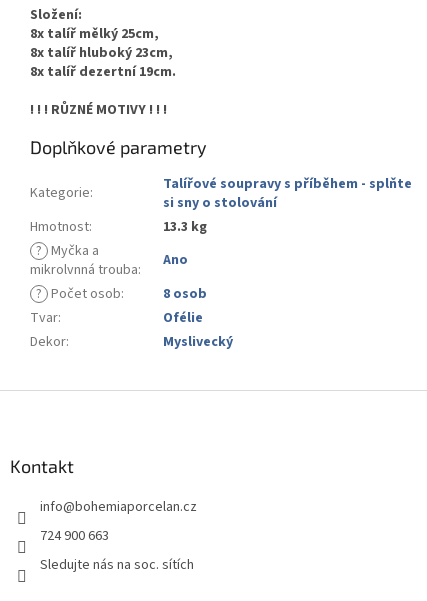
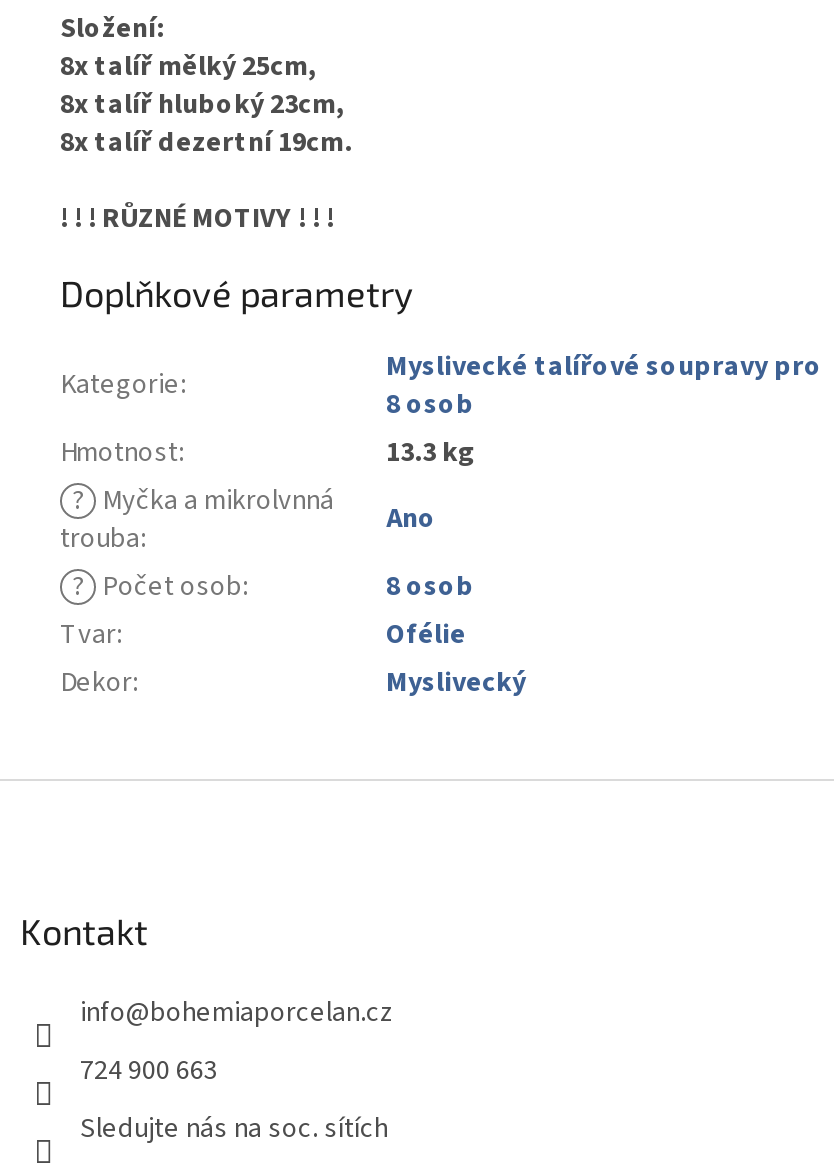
- Talířové soupravy s příběhem - splňte
- si sny o stolování
+ Myslivecké talířové soupravy pro
+ 8 osob
